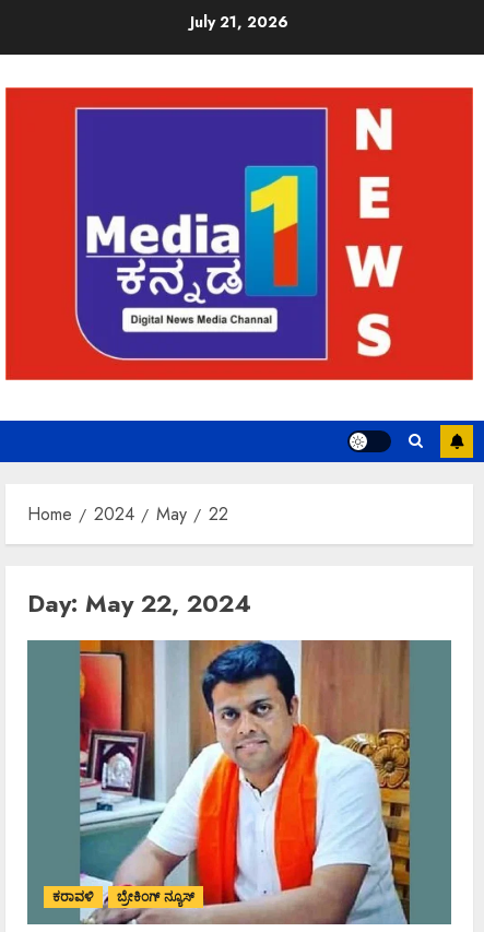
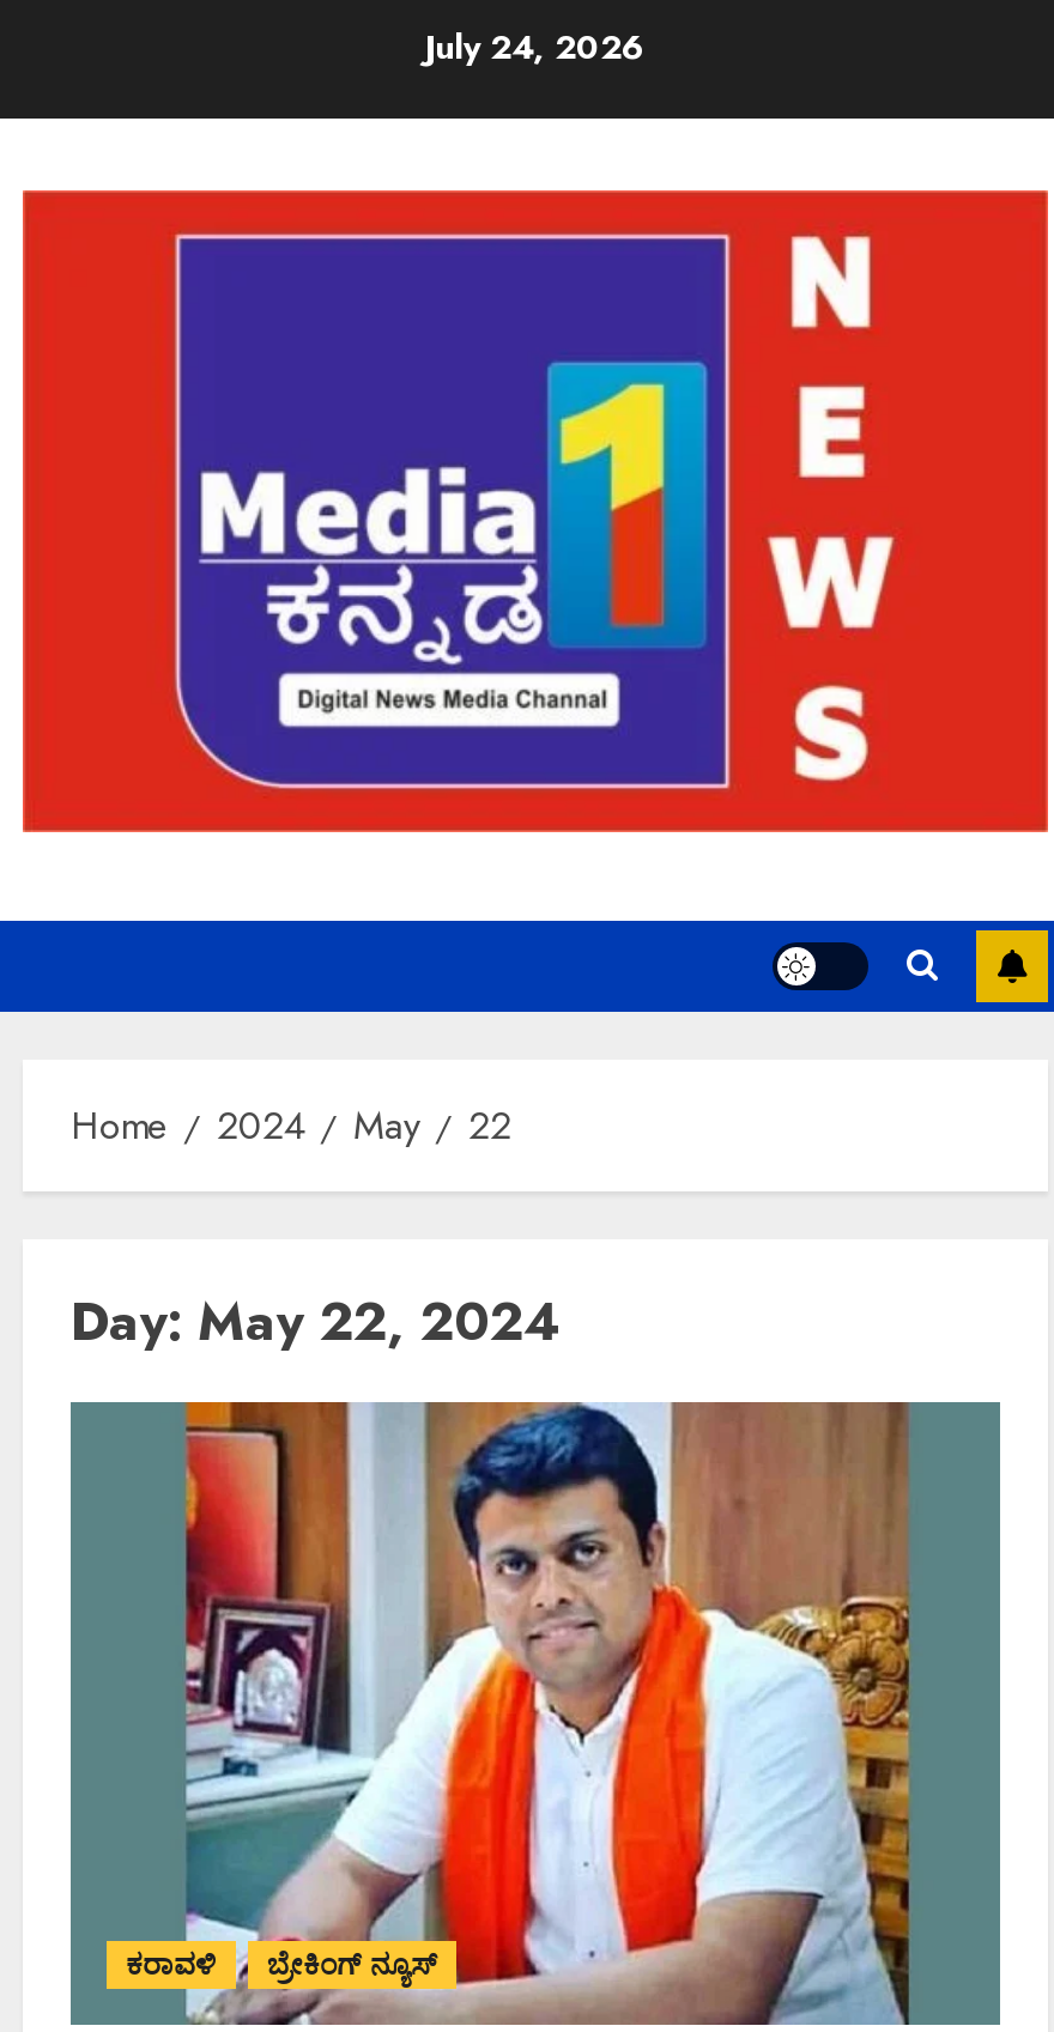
- July 21, 2026
+ July 24, 2026
